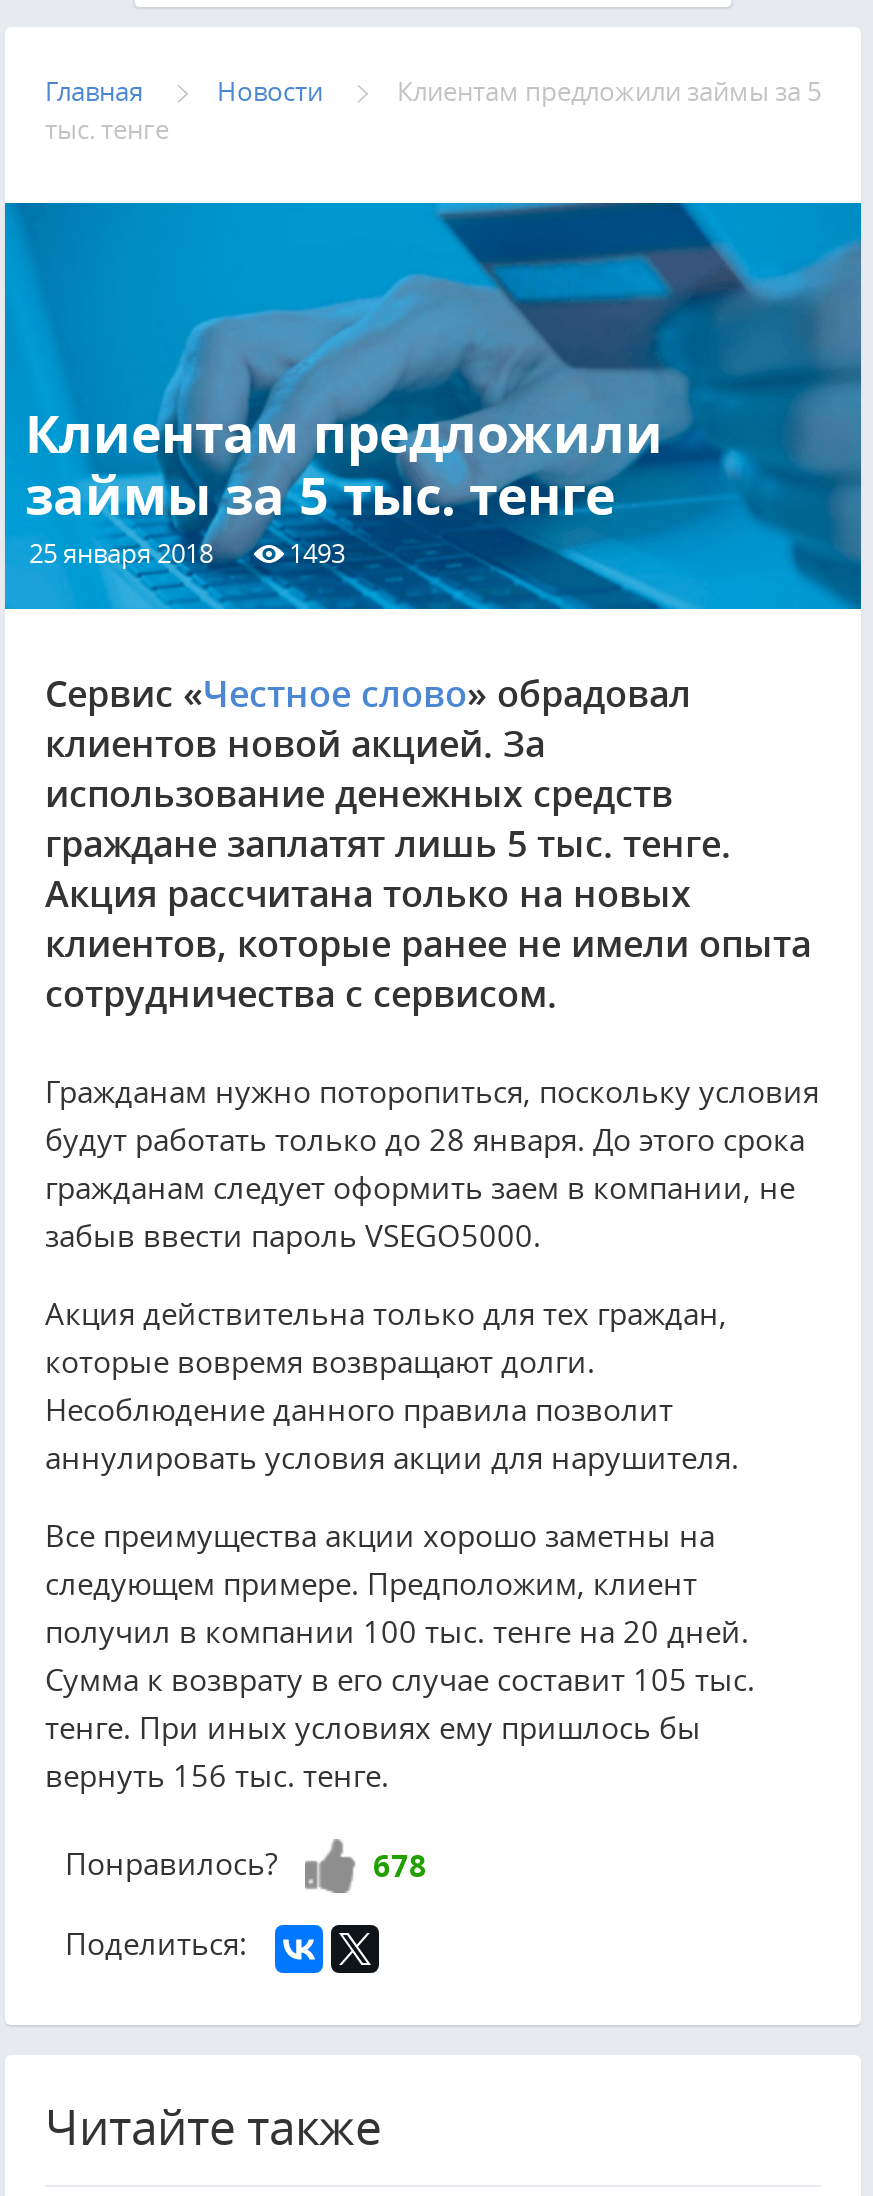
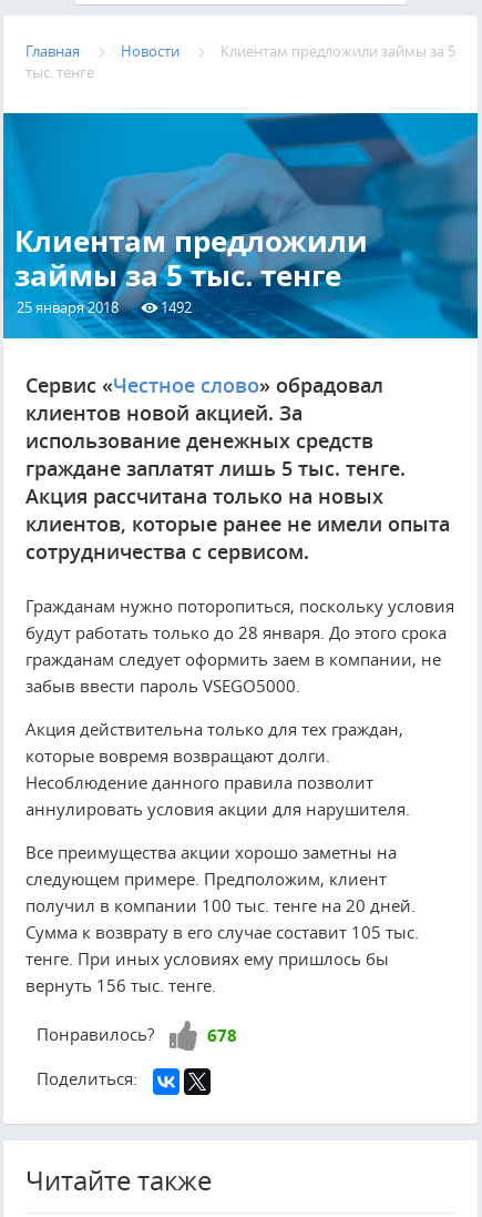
- 1493
+ 1492
